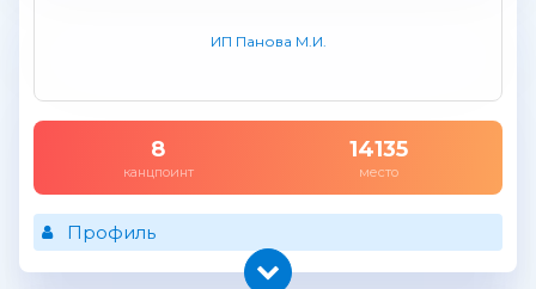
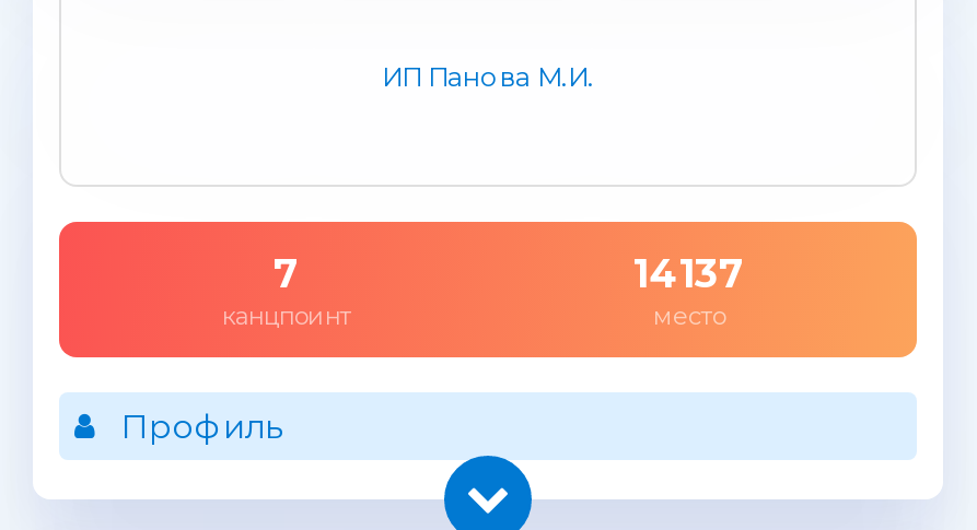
- 8
+ 7

- 14135
+ 14137
